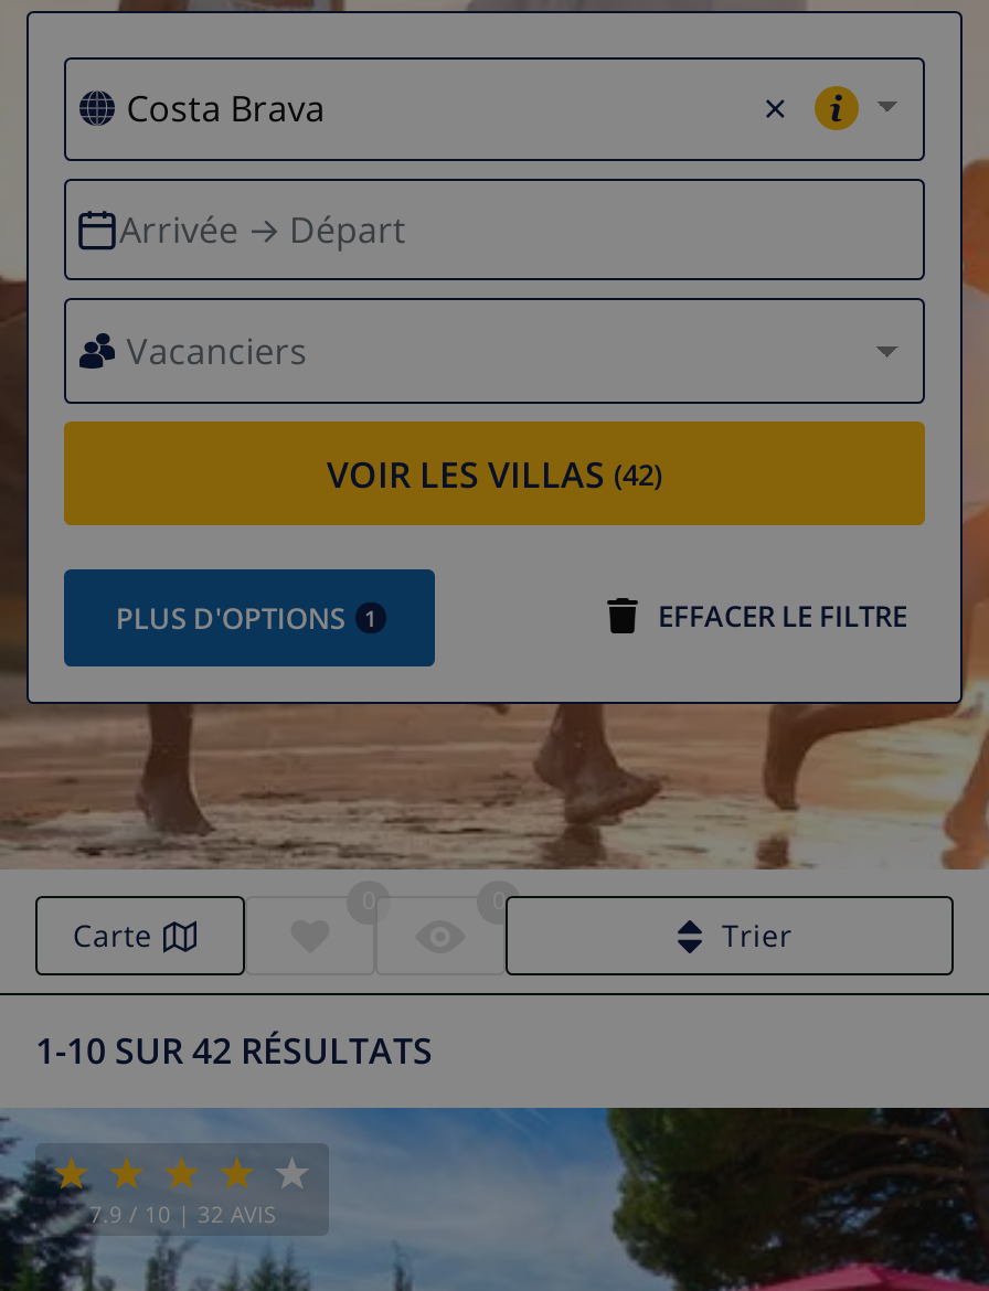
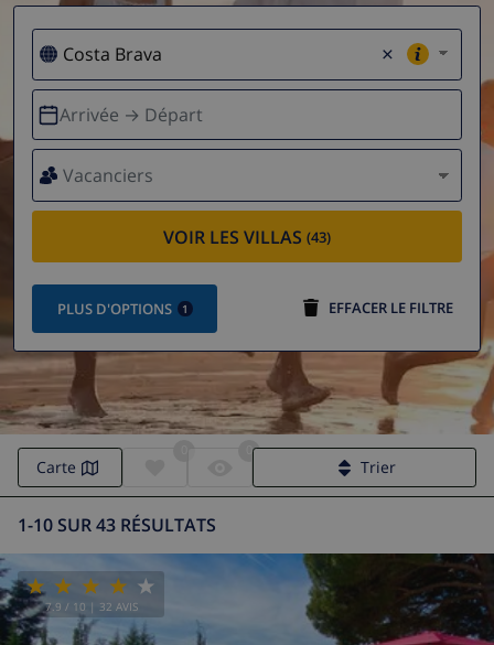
- VOIR LES VILLAS (42)
+ VOIR LES VILLAS (43)

- 1-10 SUR 42 RÉSULTATS
+ 1-10 SUR 43 RÉSULTATS
